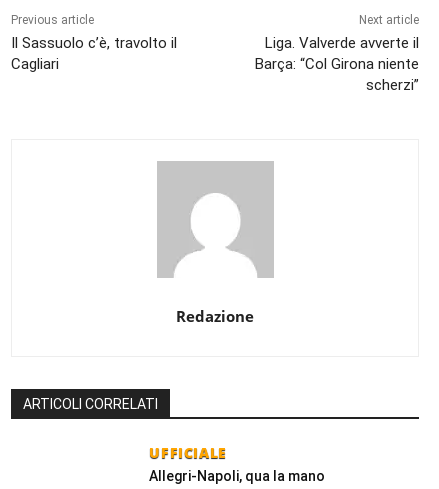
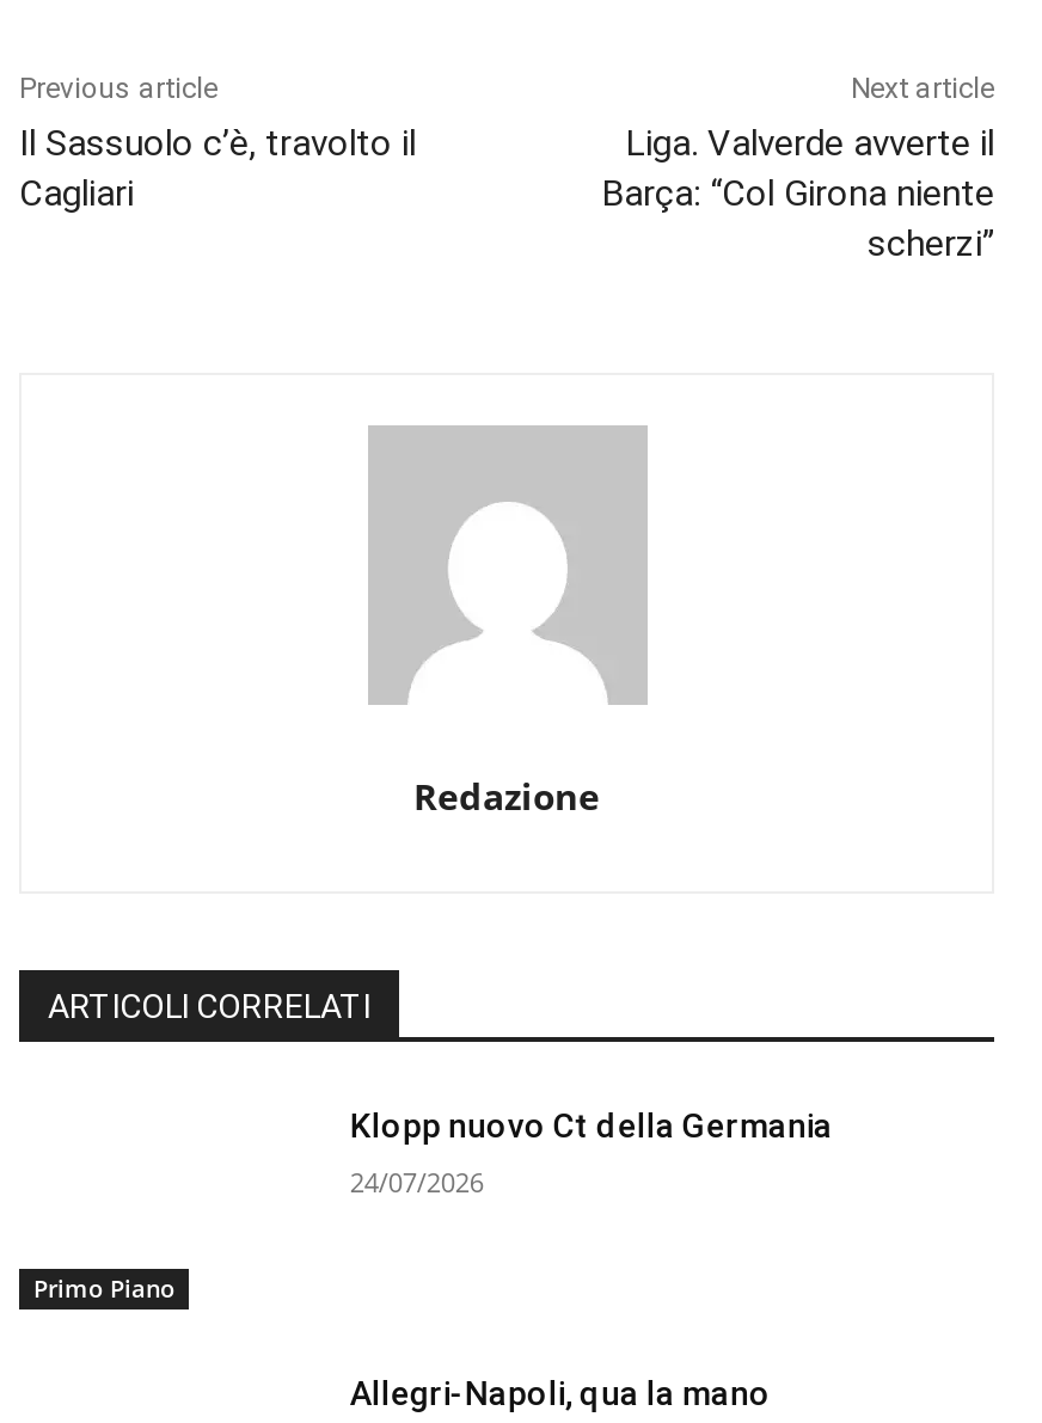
+ Primo Piano

+ Klopp nuovo Ct della Germania
+ 24/07/2026

- UFFICIALE
